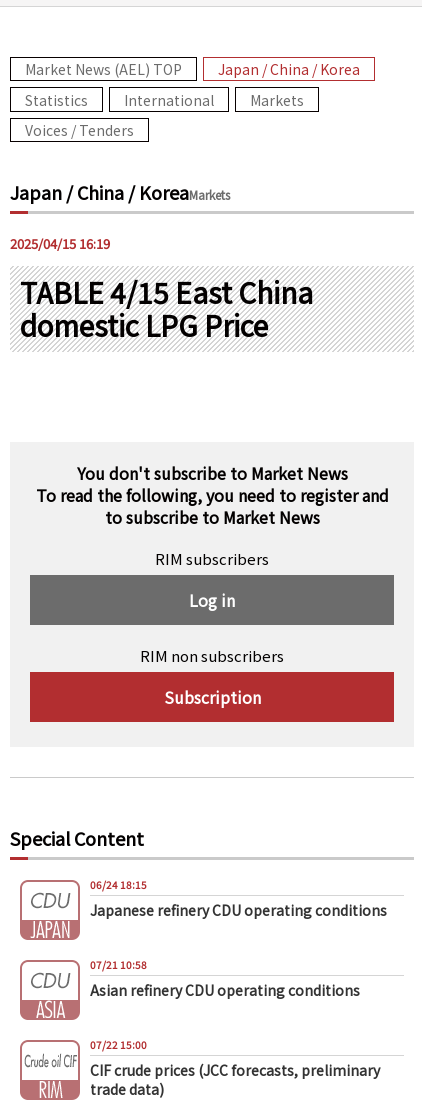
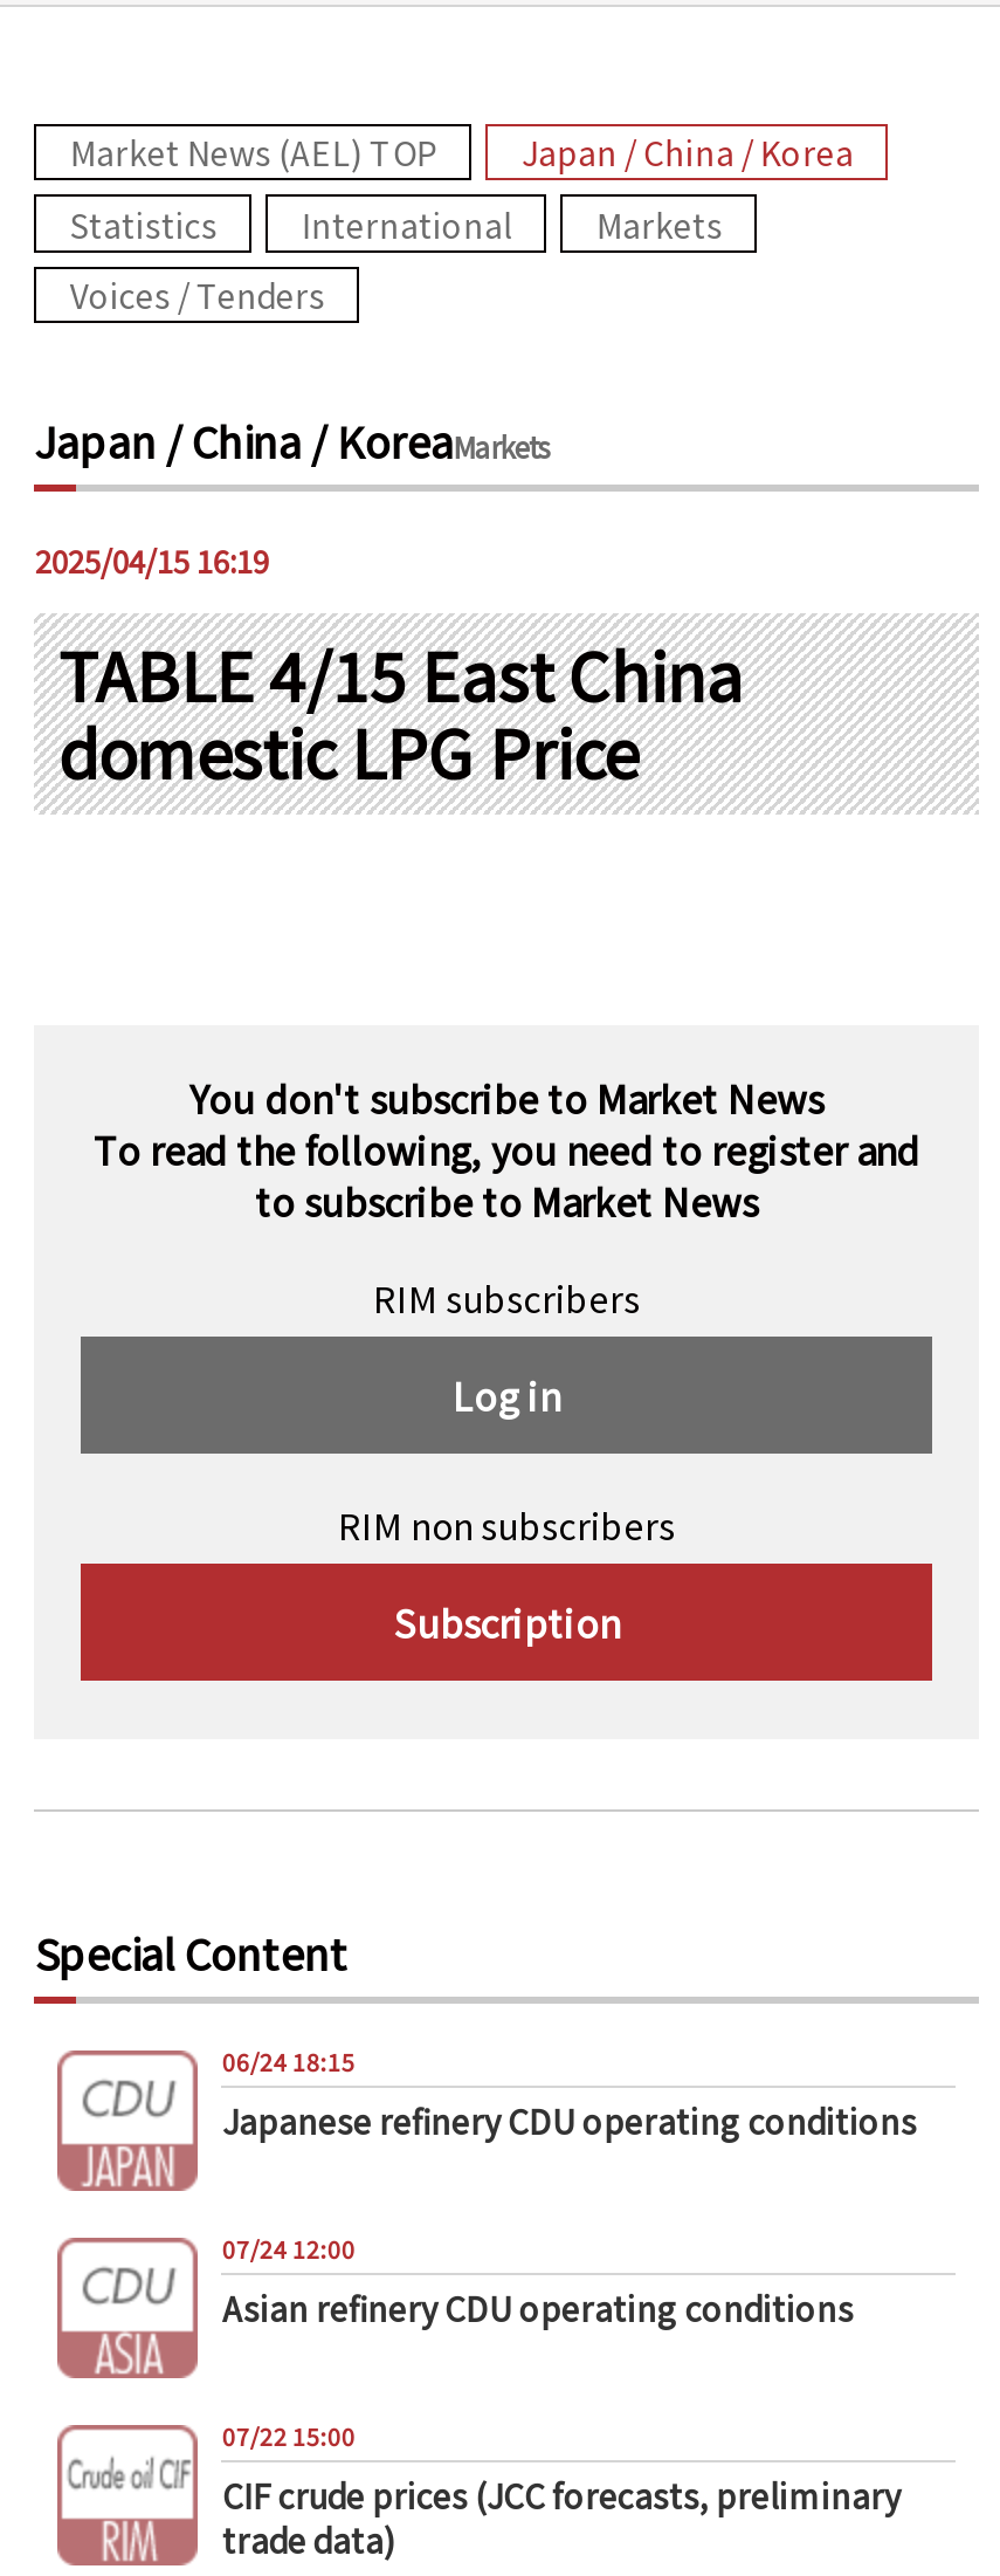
- 07/21 10:58
+ 07/24 12:00
